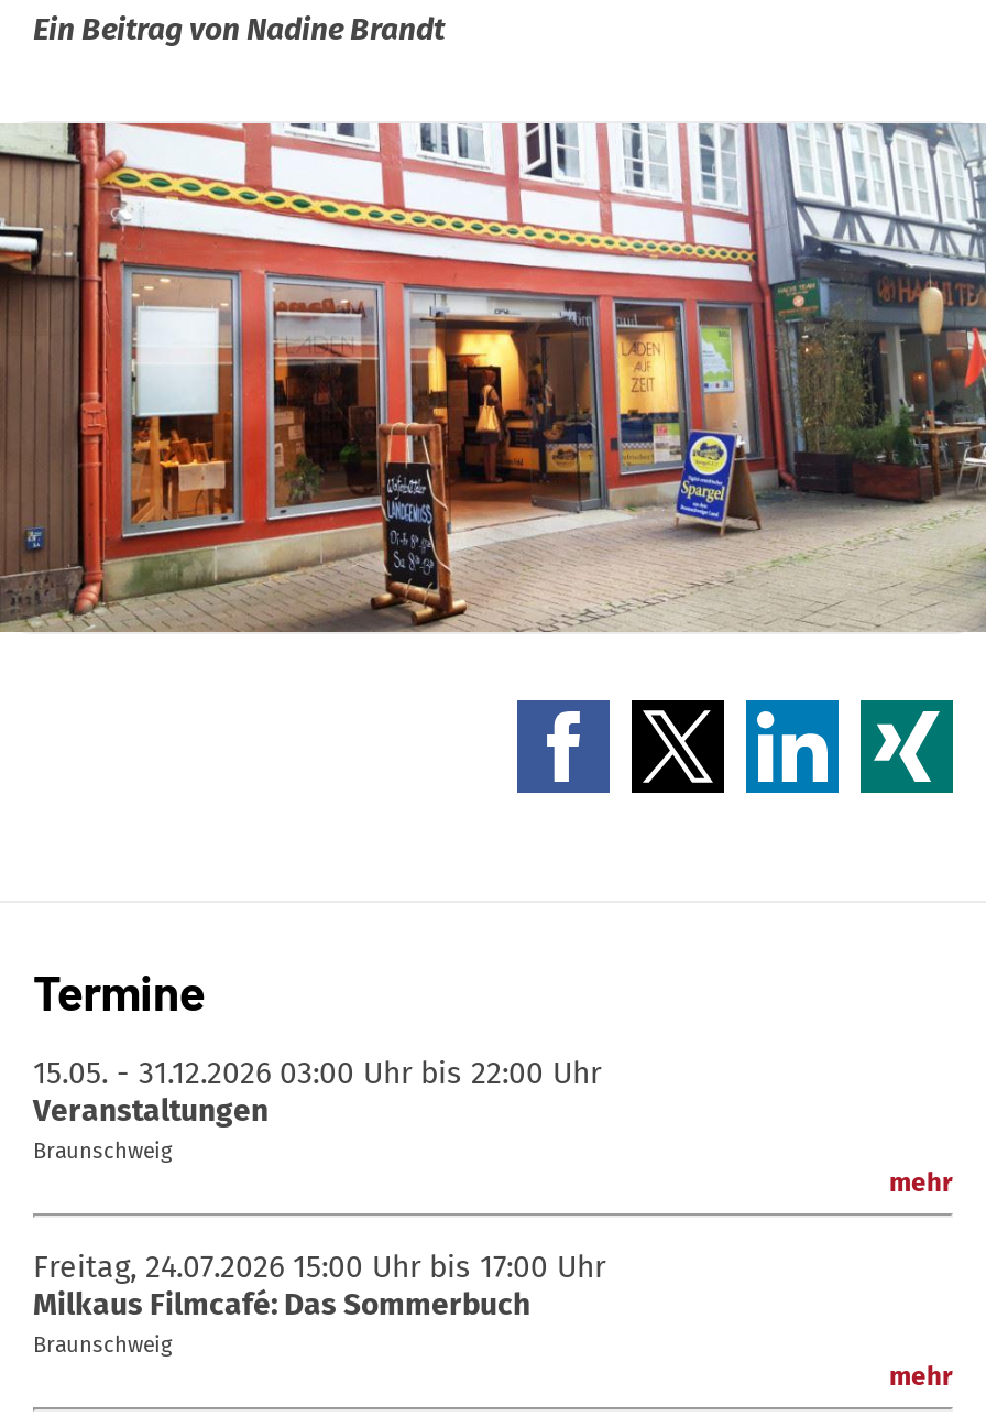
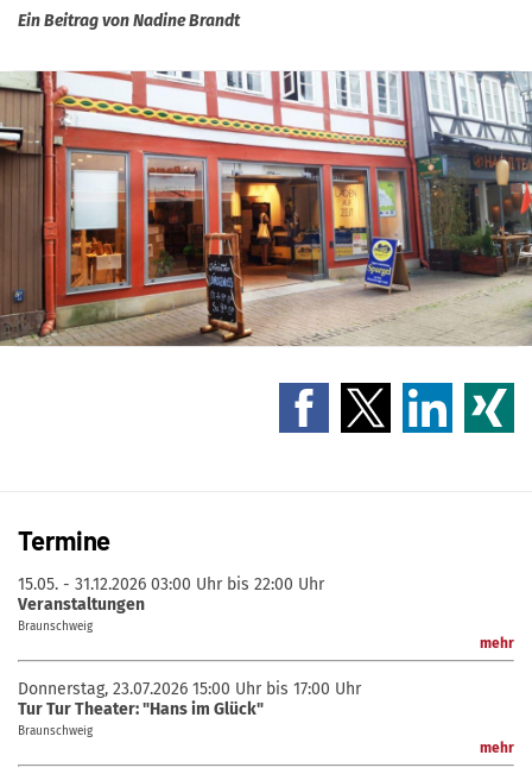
- Freitag, 24.07.2026 15:00 Uhr bis 17:00 Uhr
- Milkaus Filmcafé: Das Sommerbuch
+ Donnerstag, 23.07.2026 15:00 Uhr bis 17:00 Uhr
+ Tur Tur Theater: "Hans im Glück"
